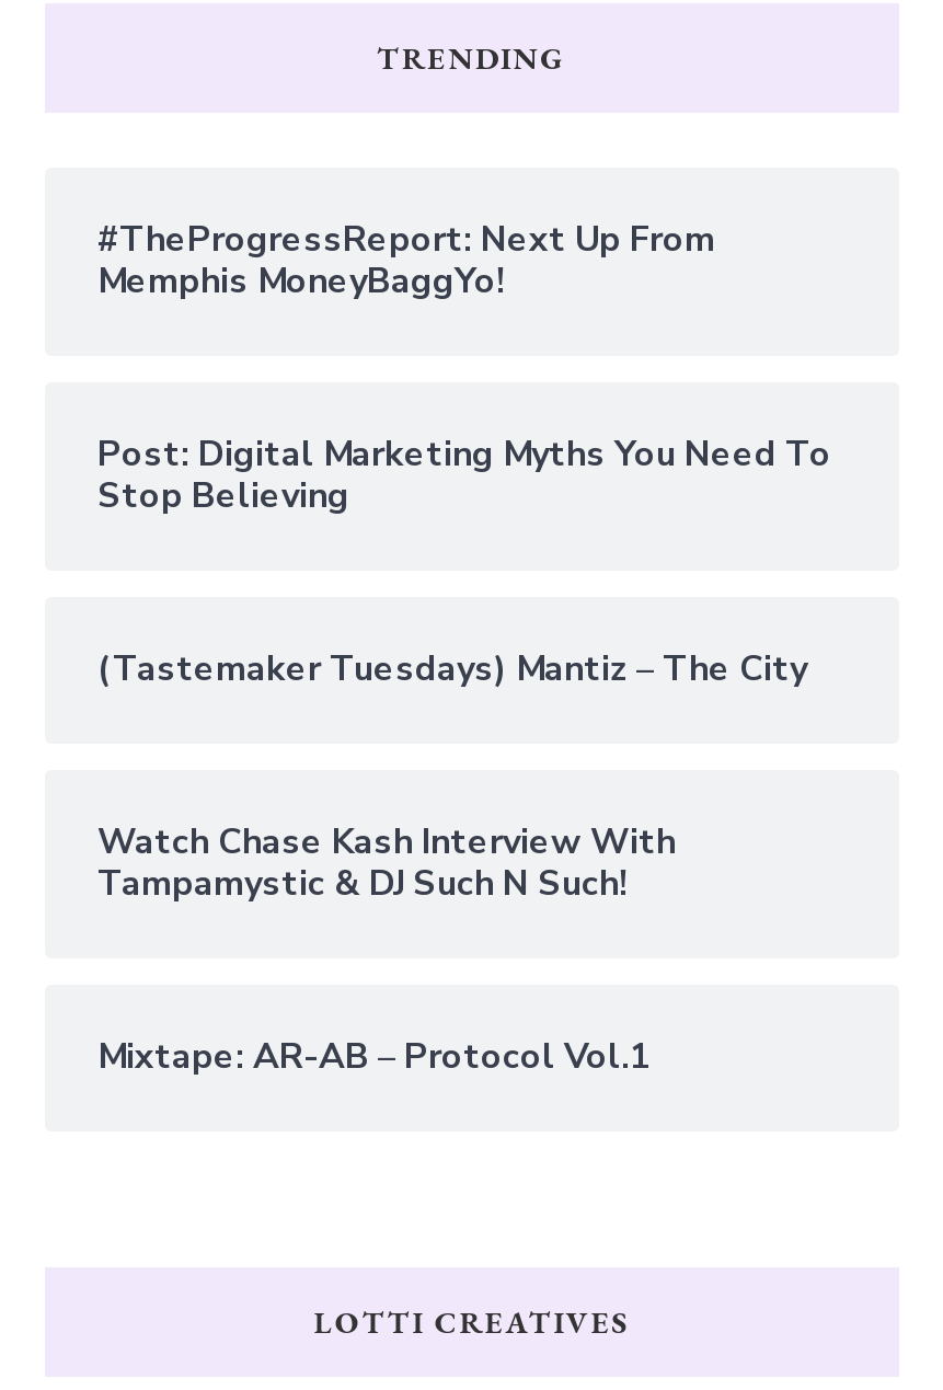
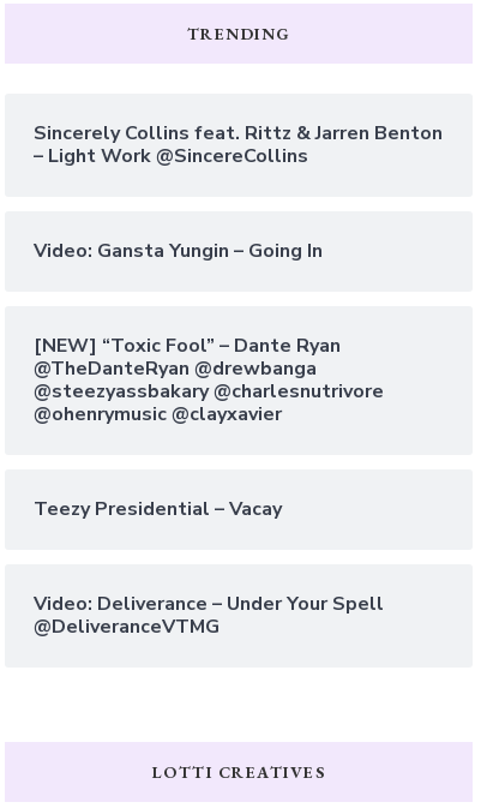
- #TheProgressReport: Next Up From
- Memphis MoneyBaggYo!
+ Sincerely Collins feat. Rittz & Jarren Benton
+ – Light Work @SincereCollins

- Post: Digital Marketing Myths You Need To
- Stop Believing
+ Video: Gansta Yungin – Going In

- (Tastemaker Tuesdays) Mantiz – The City
+ [NEW] “Toxic Fool” – Dante Ryan
+ @TheDanteRyan @drewbanga
+ @steezyassbakary @charlesnutrivore
+ @ohenrymusic @clayxavier

- Watch Chase Kash Interview With
- Tampamystic & DJ Such N Such!
+ Teezy Presidential – Vacay

- Mixtape: AR-AB – Protocol Vol.1
+ Video: Deliverance – Under Your Spell
+ @DeliveranceVTMG
